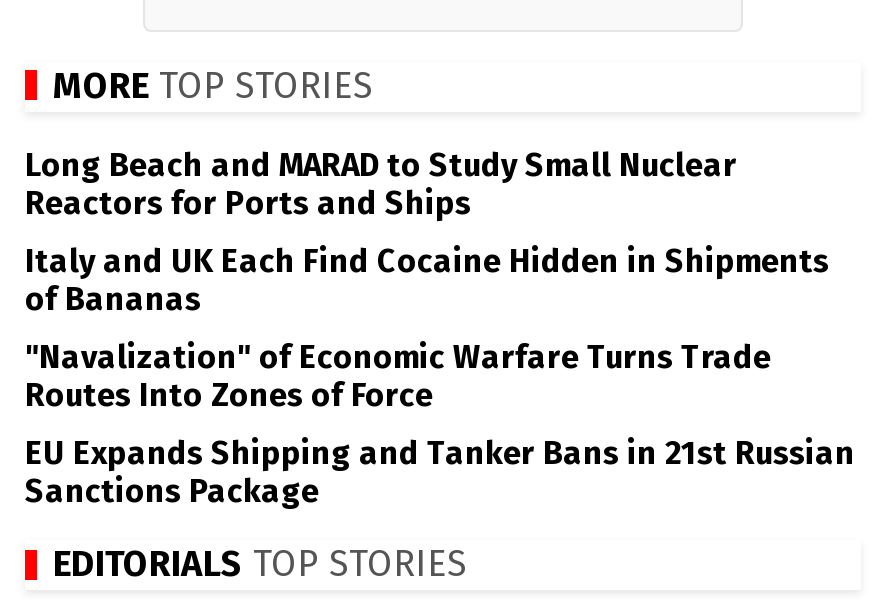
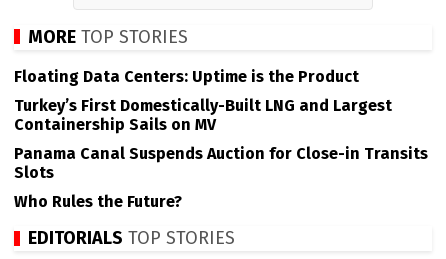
- Long Beach and MARAD to Study Small Nuclear
- Reactors for Ports and Ships
+ Floating Data Centers: Uptime is the Product

- Italy and UK Each Find Cocaine Hidden in Shipments
- of Bananas
+ Turkey’s First Domestically-Built LNG and Largest
+ Containership Sails on MV

- "Navalization" of Economic Warfare Turns Trade
- Routes Into Zones of Force
+ Panama Canal Suspends Auction for Close-in Transits
+ Slots

- EU Expands Shipping and Tanker Bans in 21st Russian
- Sanctions Package
+ Who Rules the Future?
